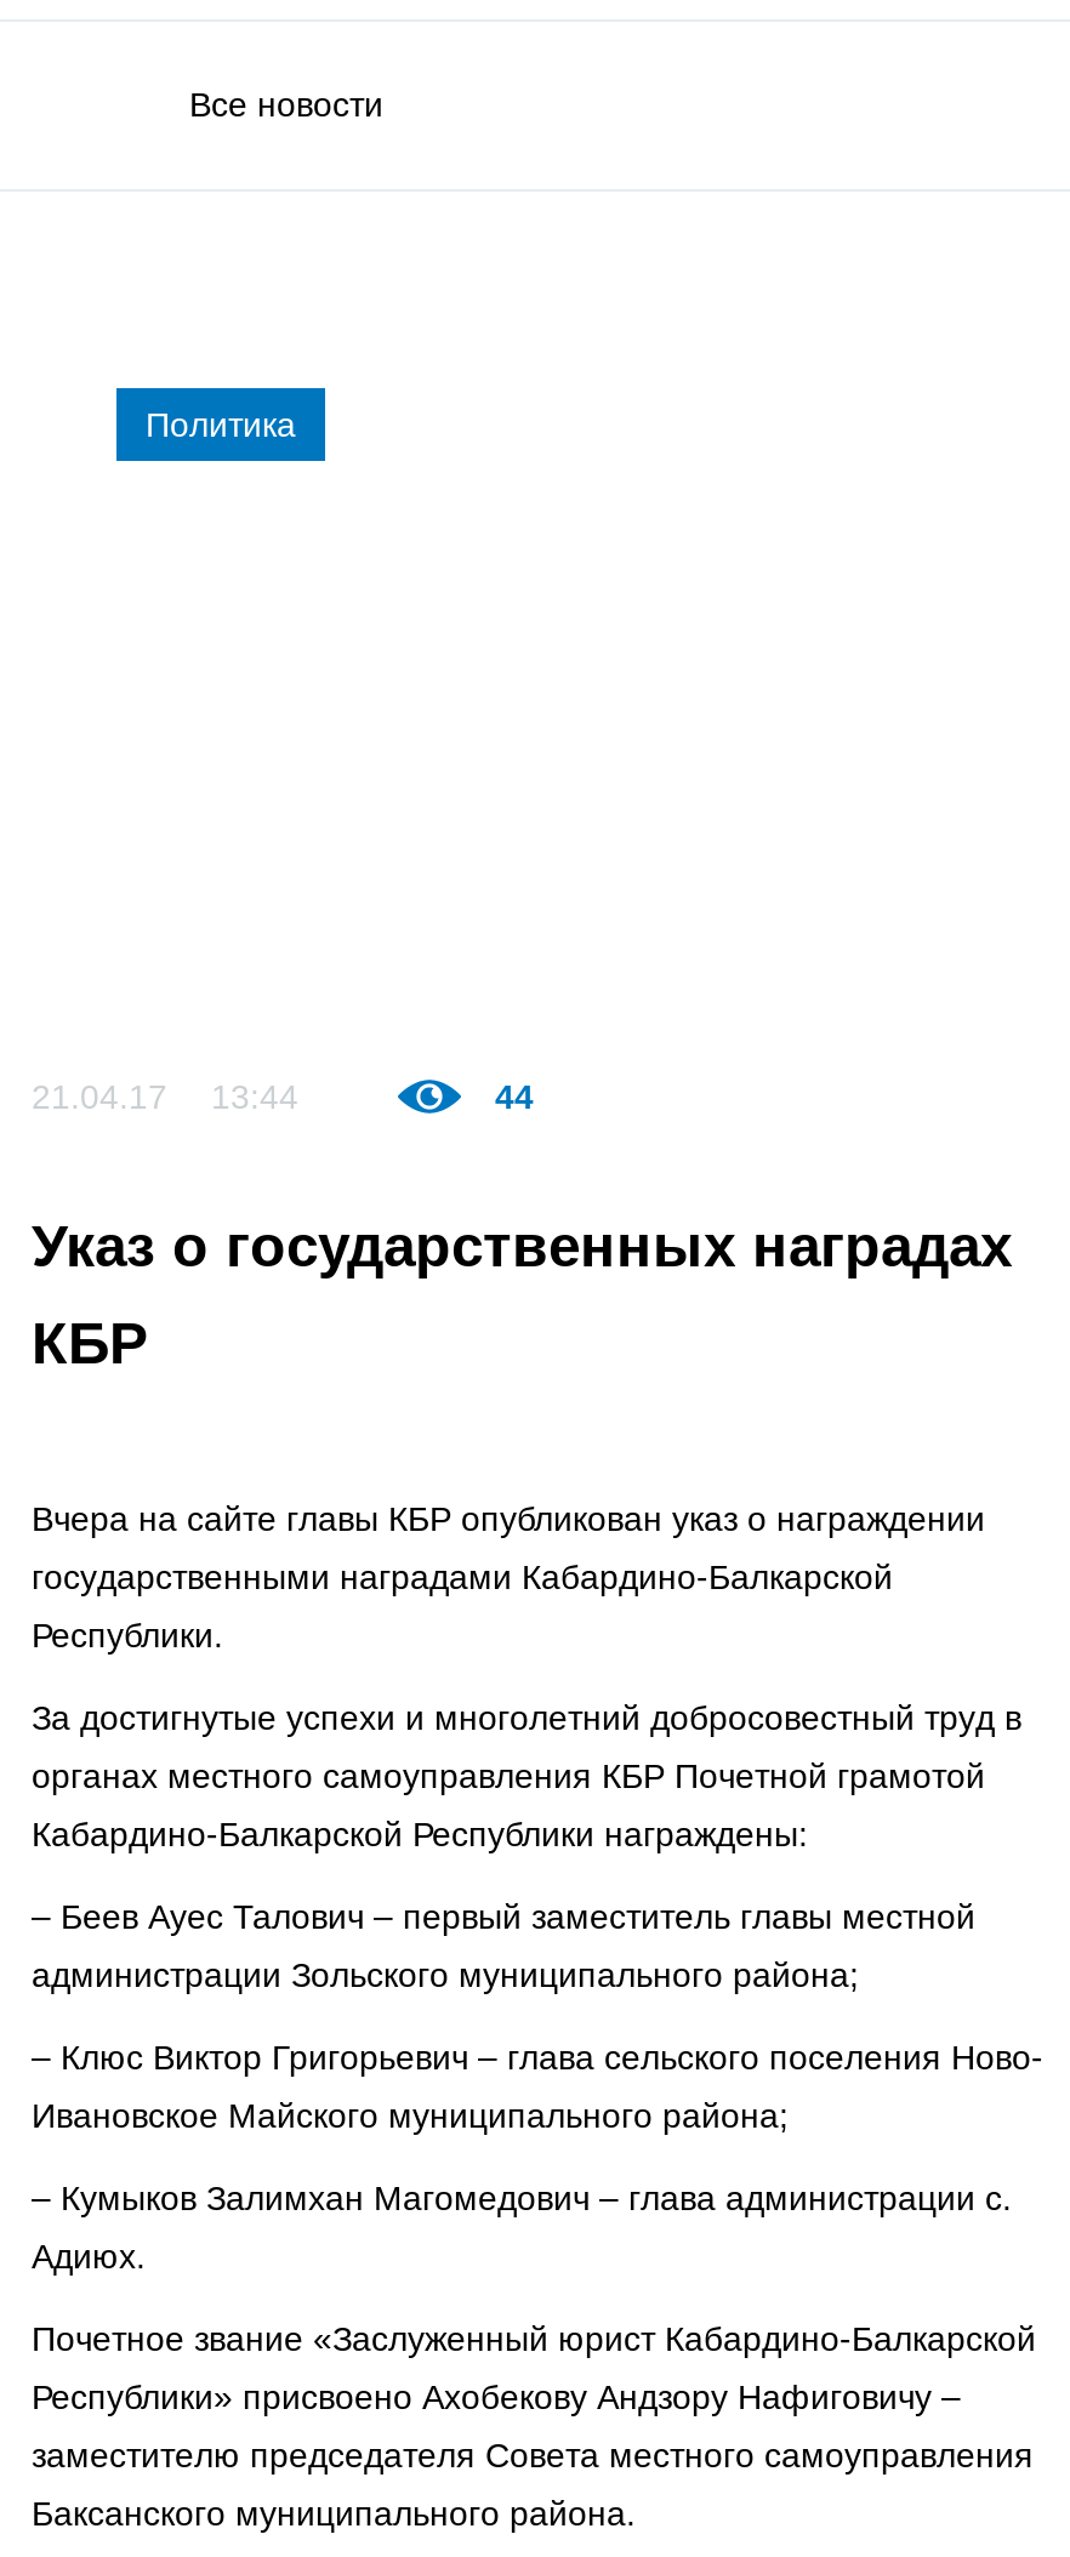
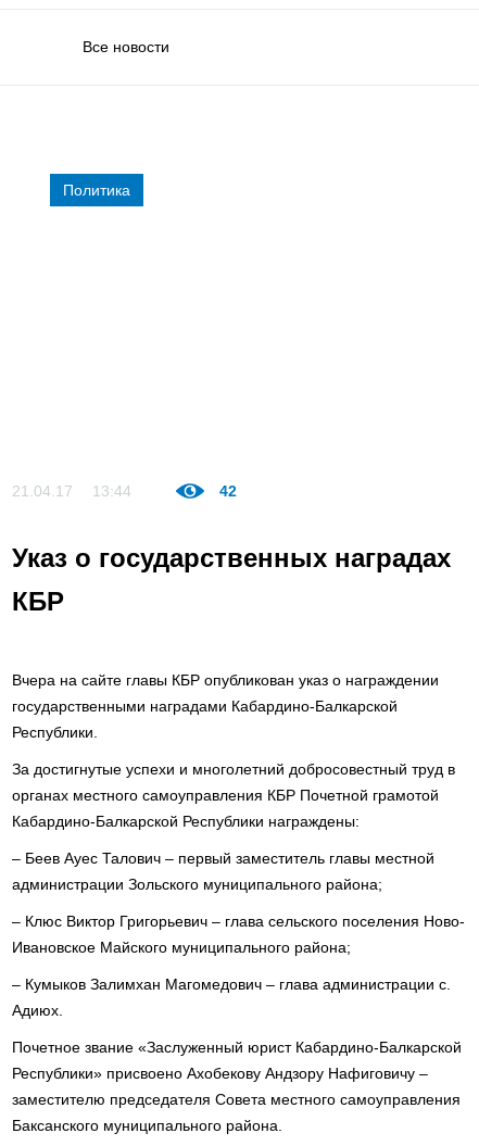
- 44
+ 42
